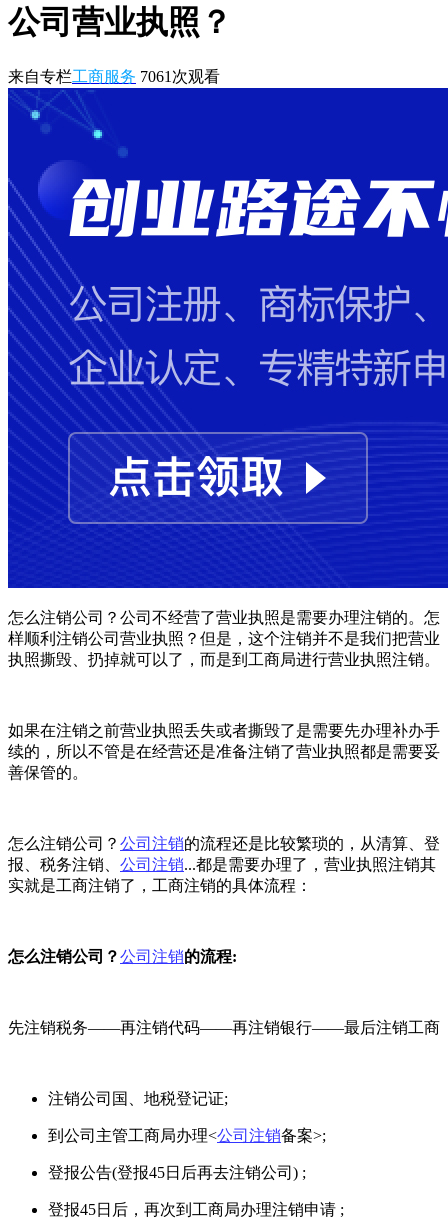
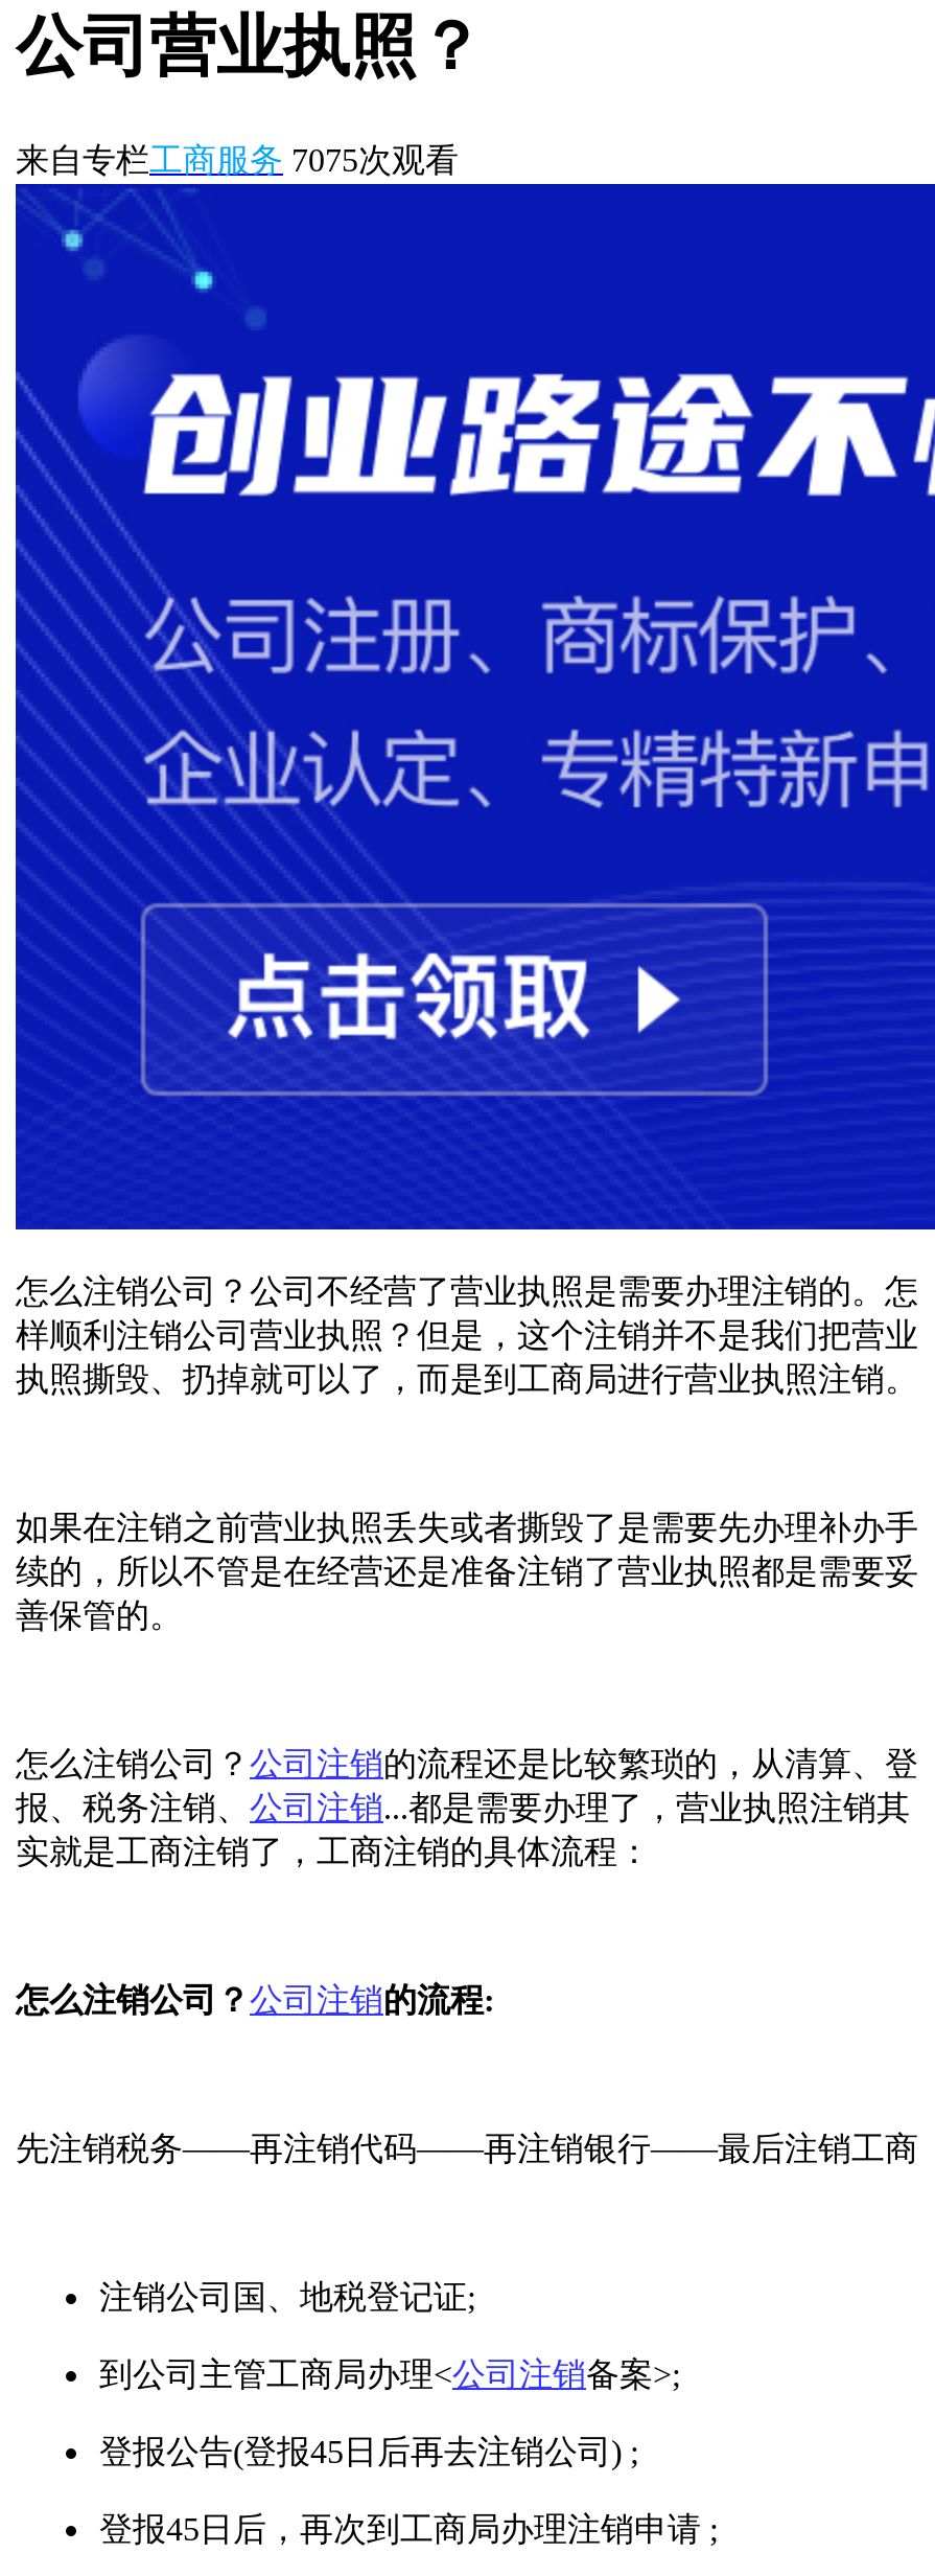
- 来自专栏工商服务 7061次观看
+ 来自专栏工商服务 7075次观看
